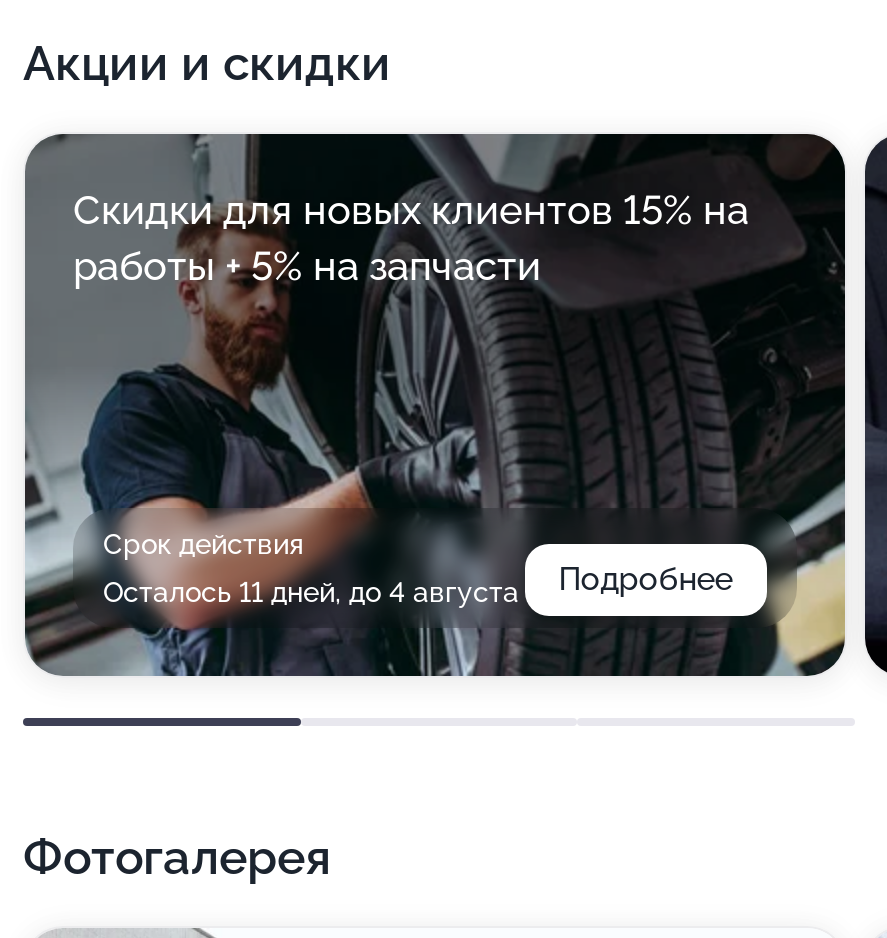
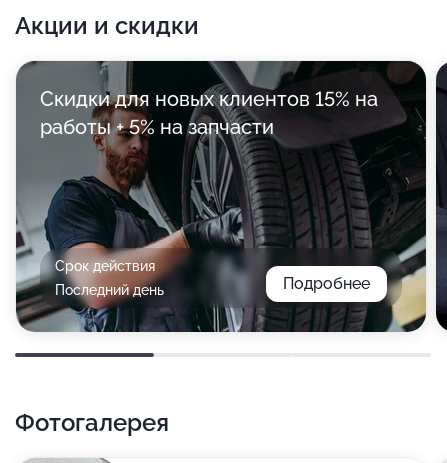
- Осталось 11 дней, до 4 августа
+ Последний день
